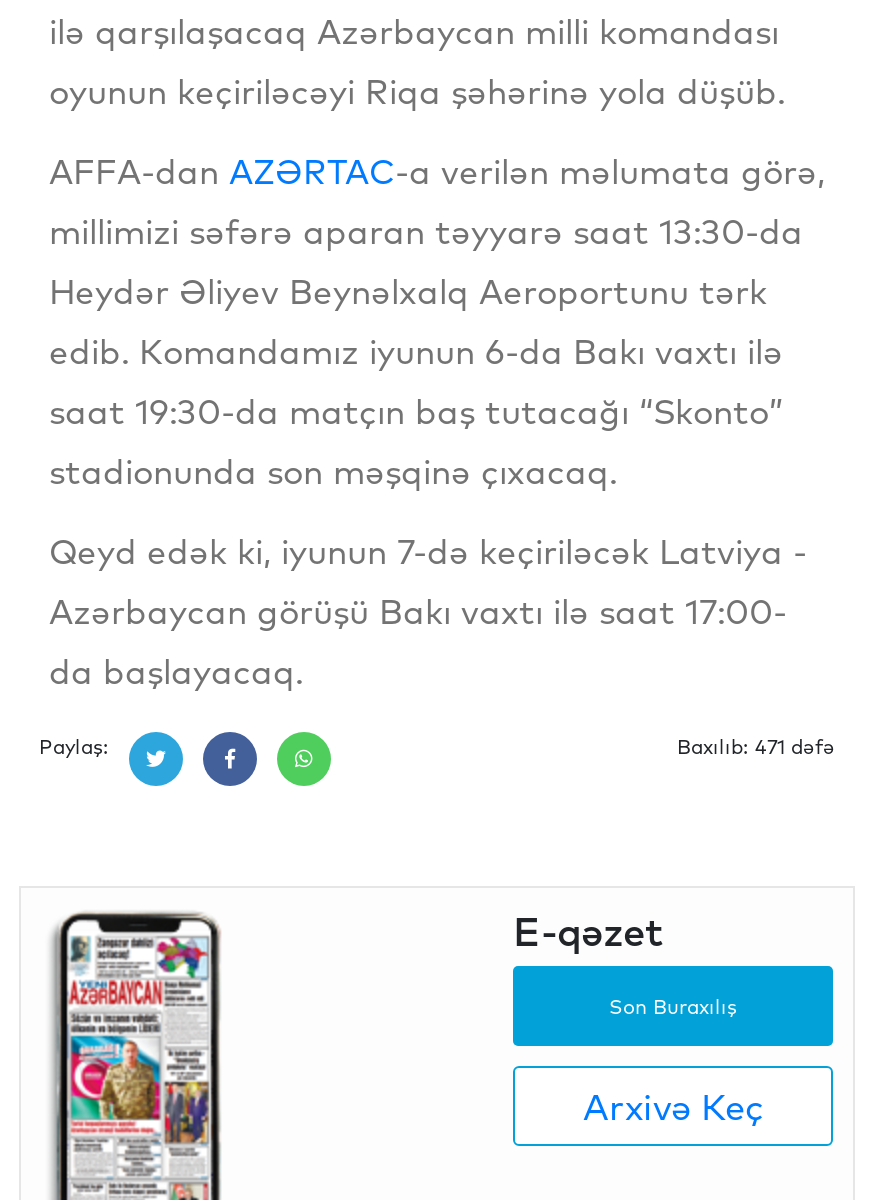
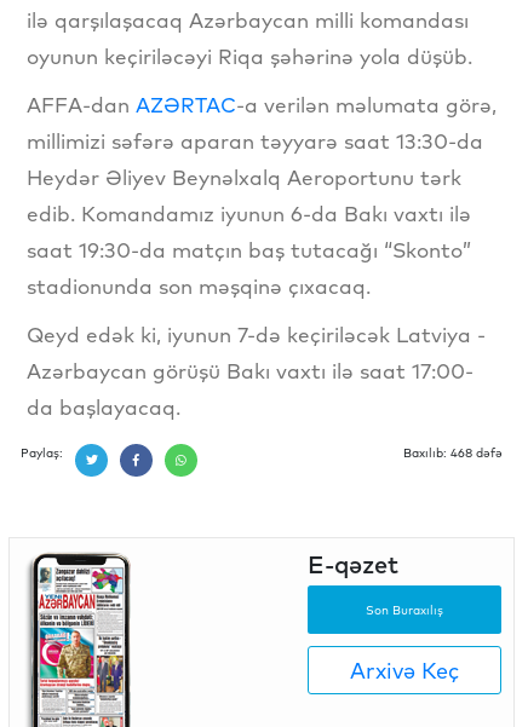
- Baxılıb: 471 dəfə
+ Baxılıb: 468 dəfə
